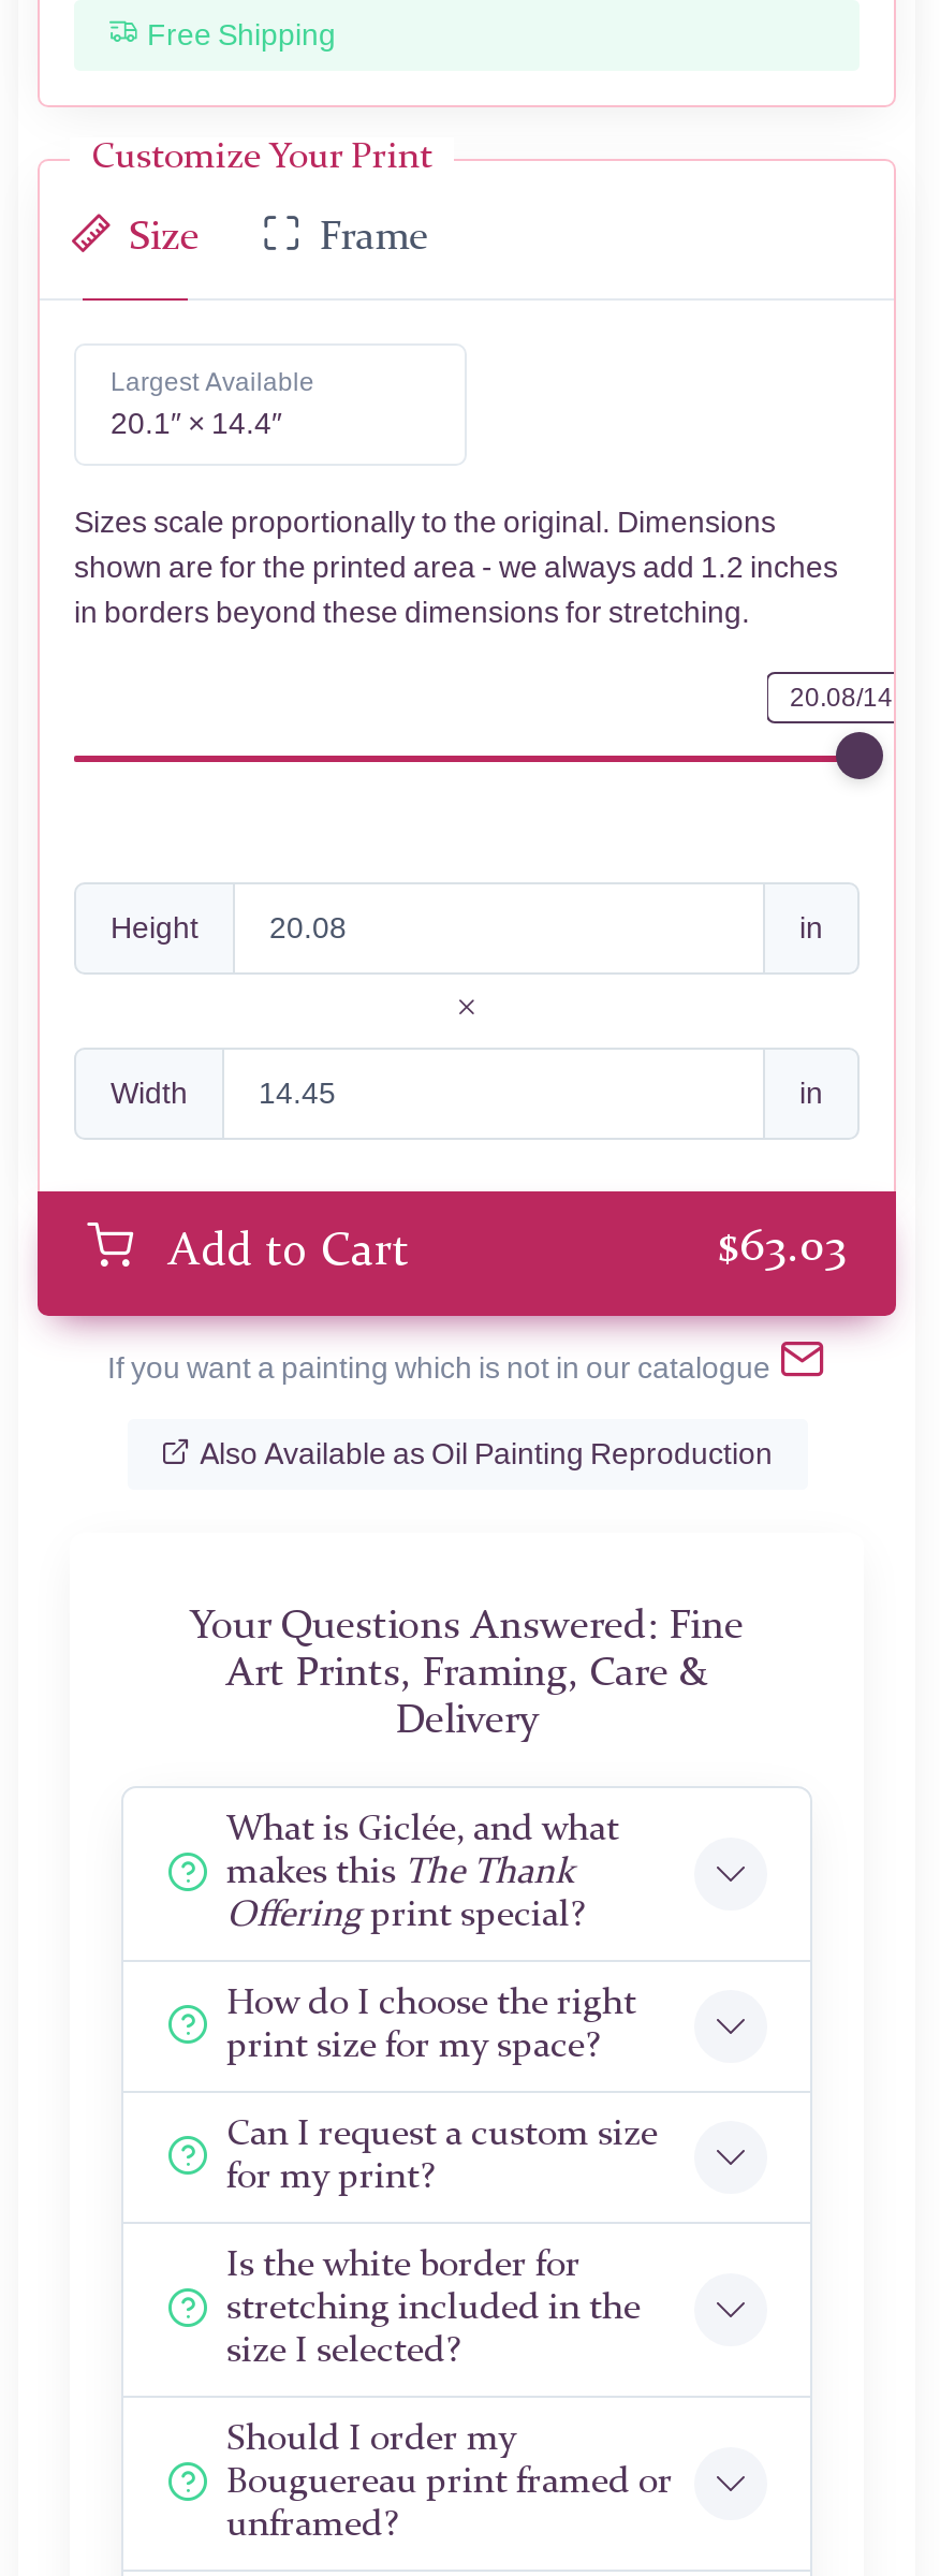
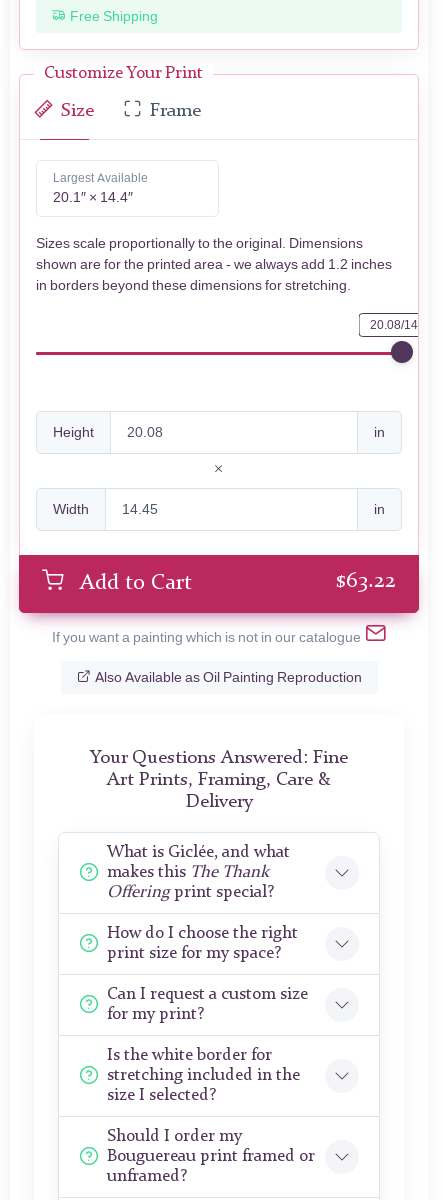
- $63.03
+ $63.22
